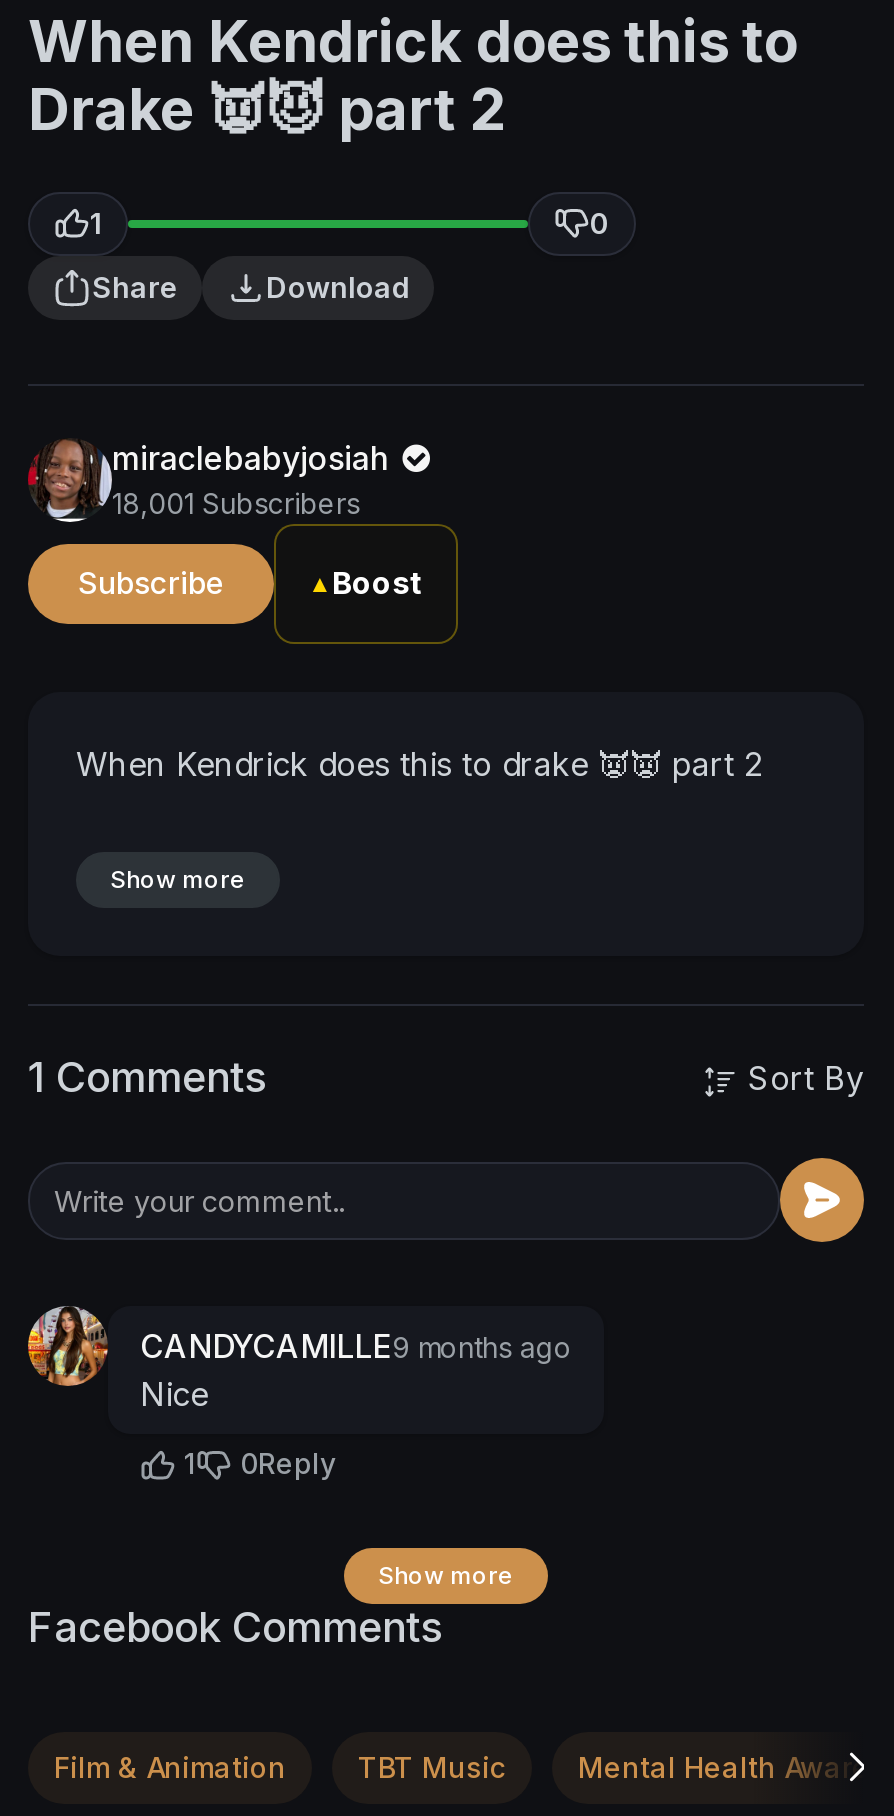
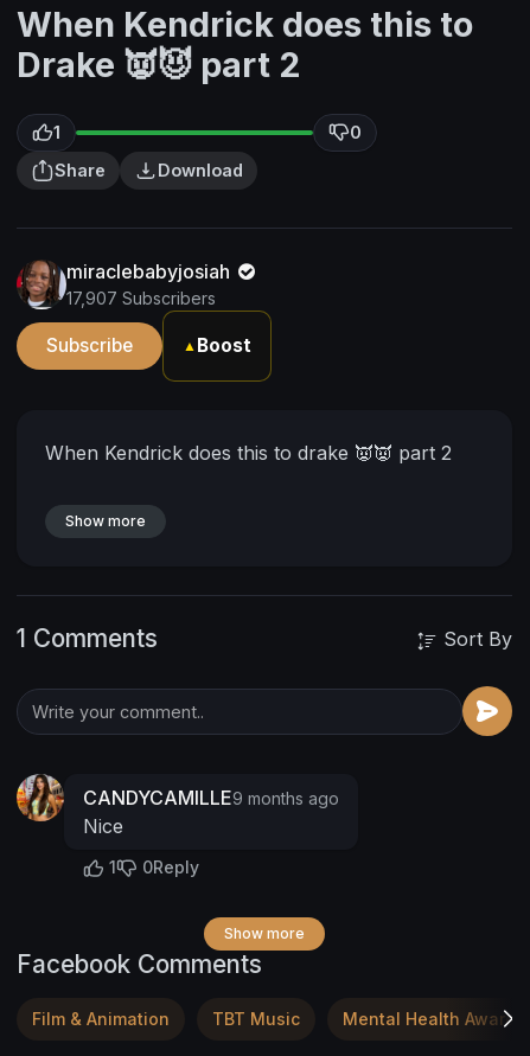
- 18,001 Subscribers
+ 17,907 Subscribers
